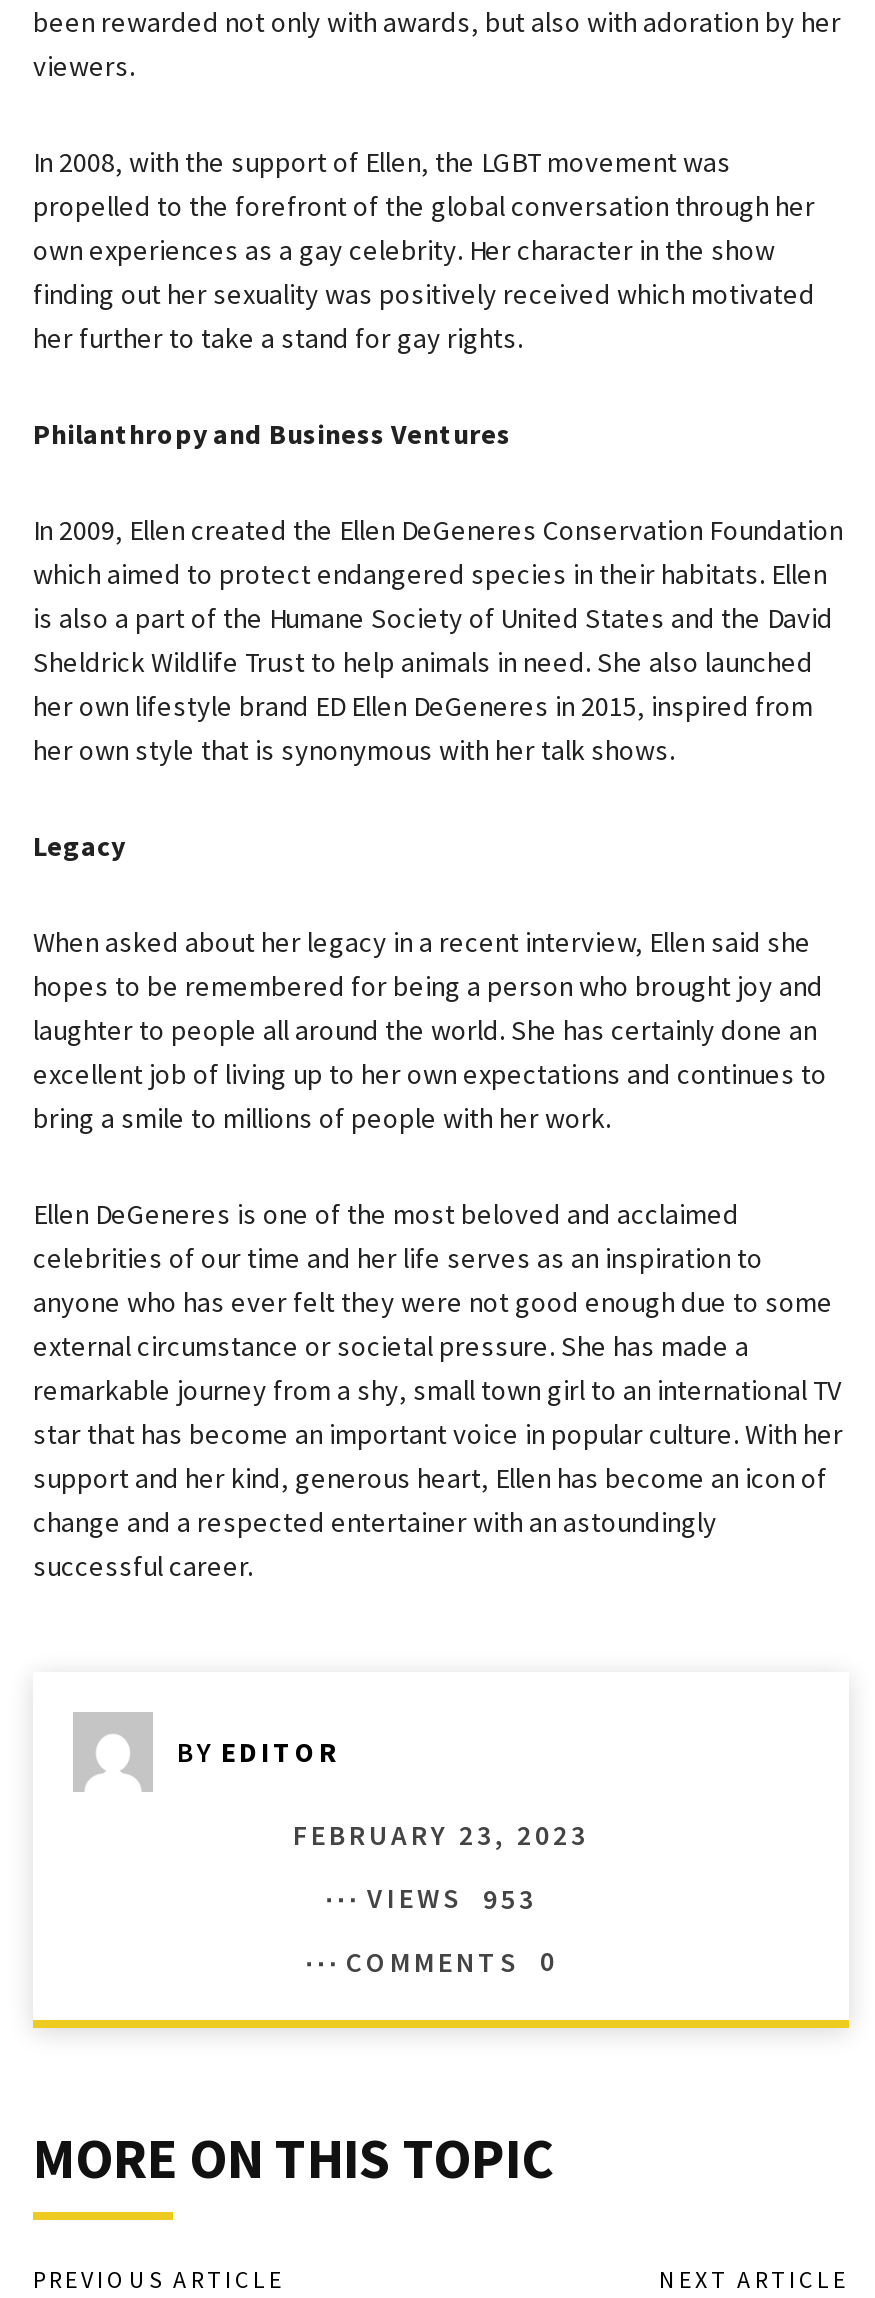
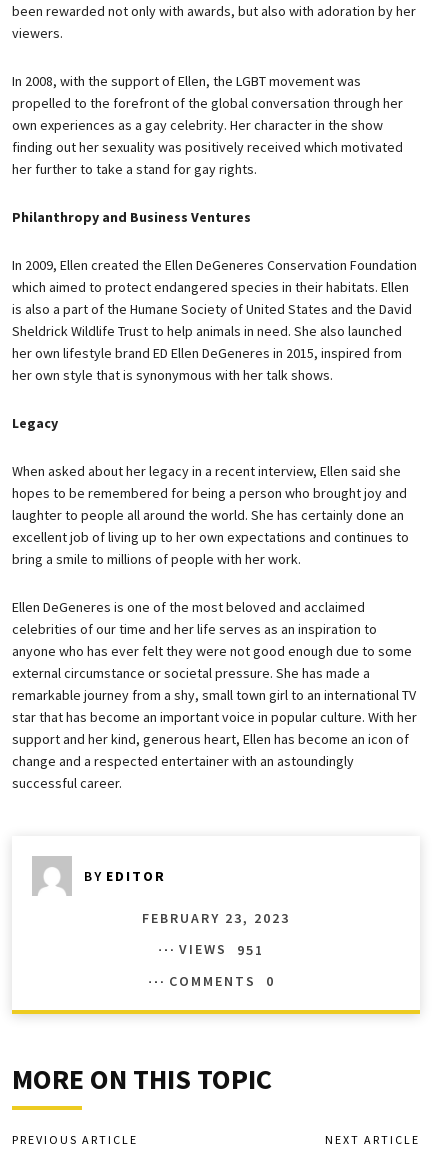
- VIEWS 953
+ VIEWS 951
